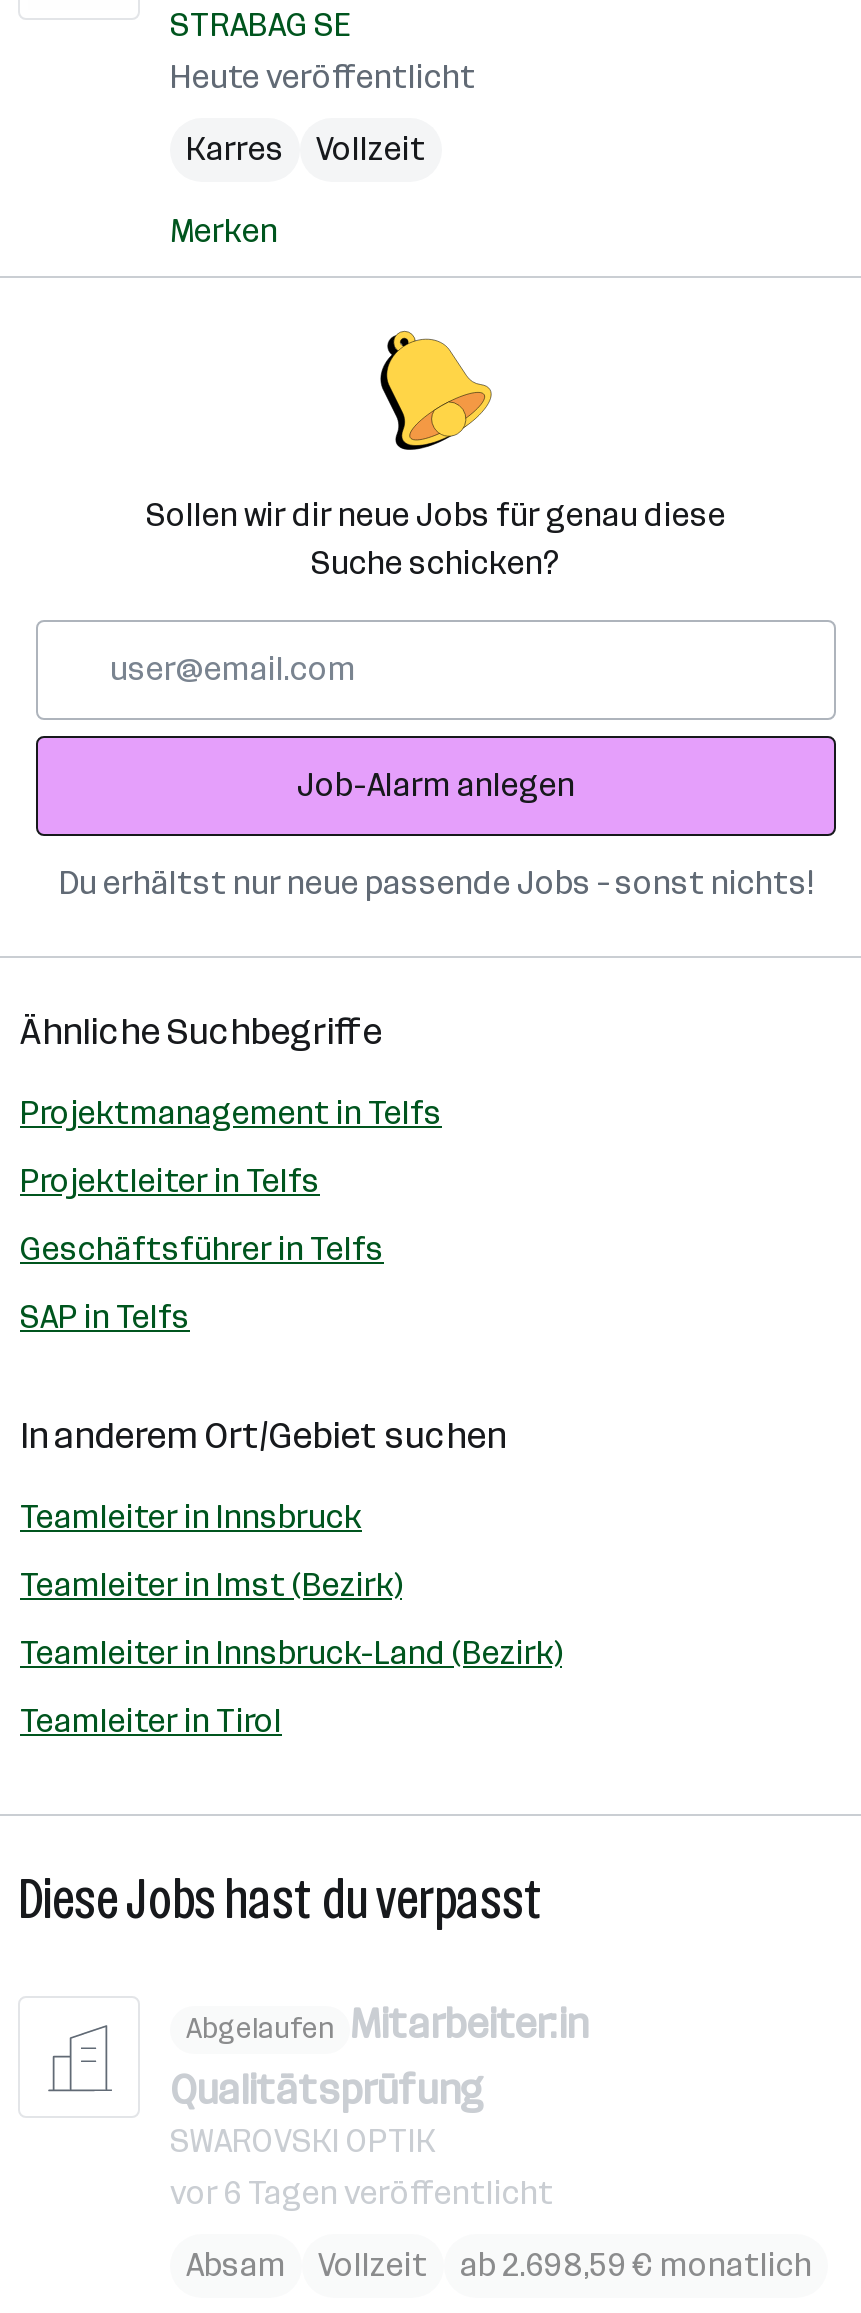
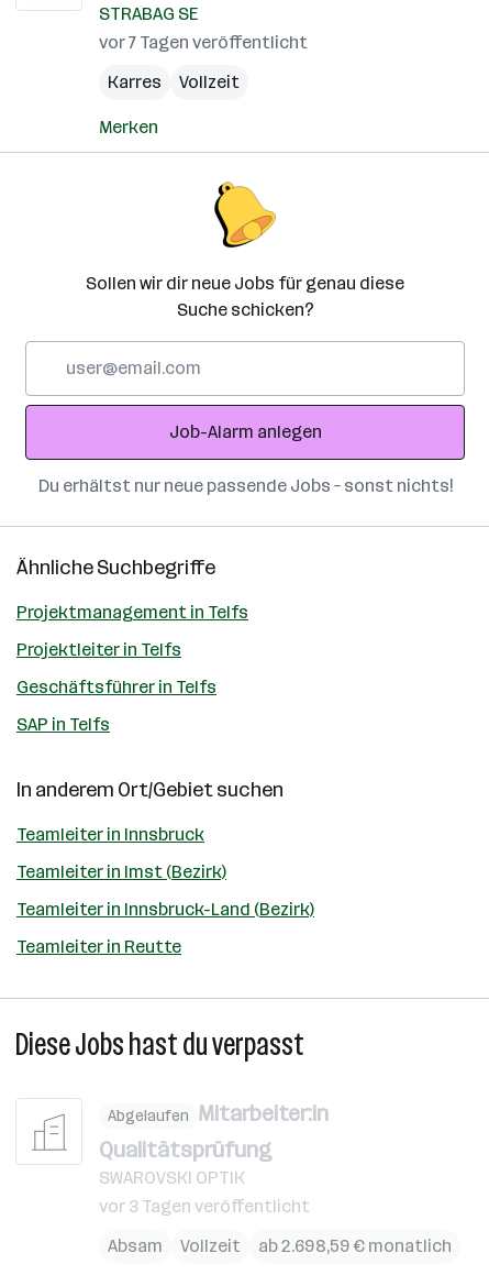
- Heute veröffentlicht
+ vor 7 Tagen veröffentlicht

- Teamleiter in Tirol
+ Teamleiter in Reutte

- vor 6 Tagen veröffentlicht
+ vor 3 Tagen veröffentlicht
